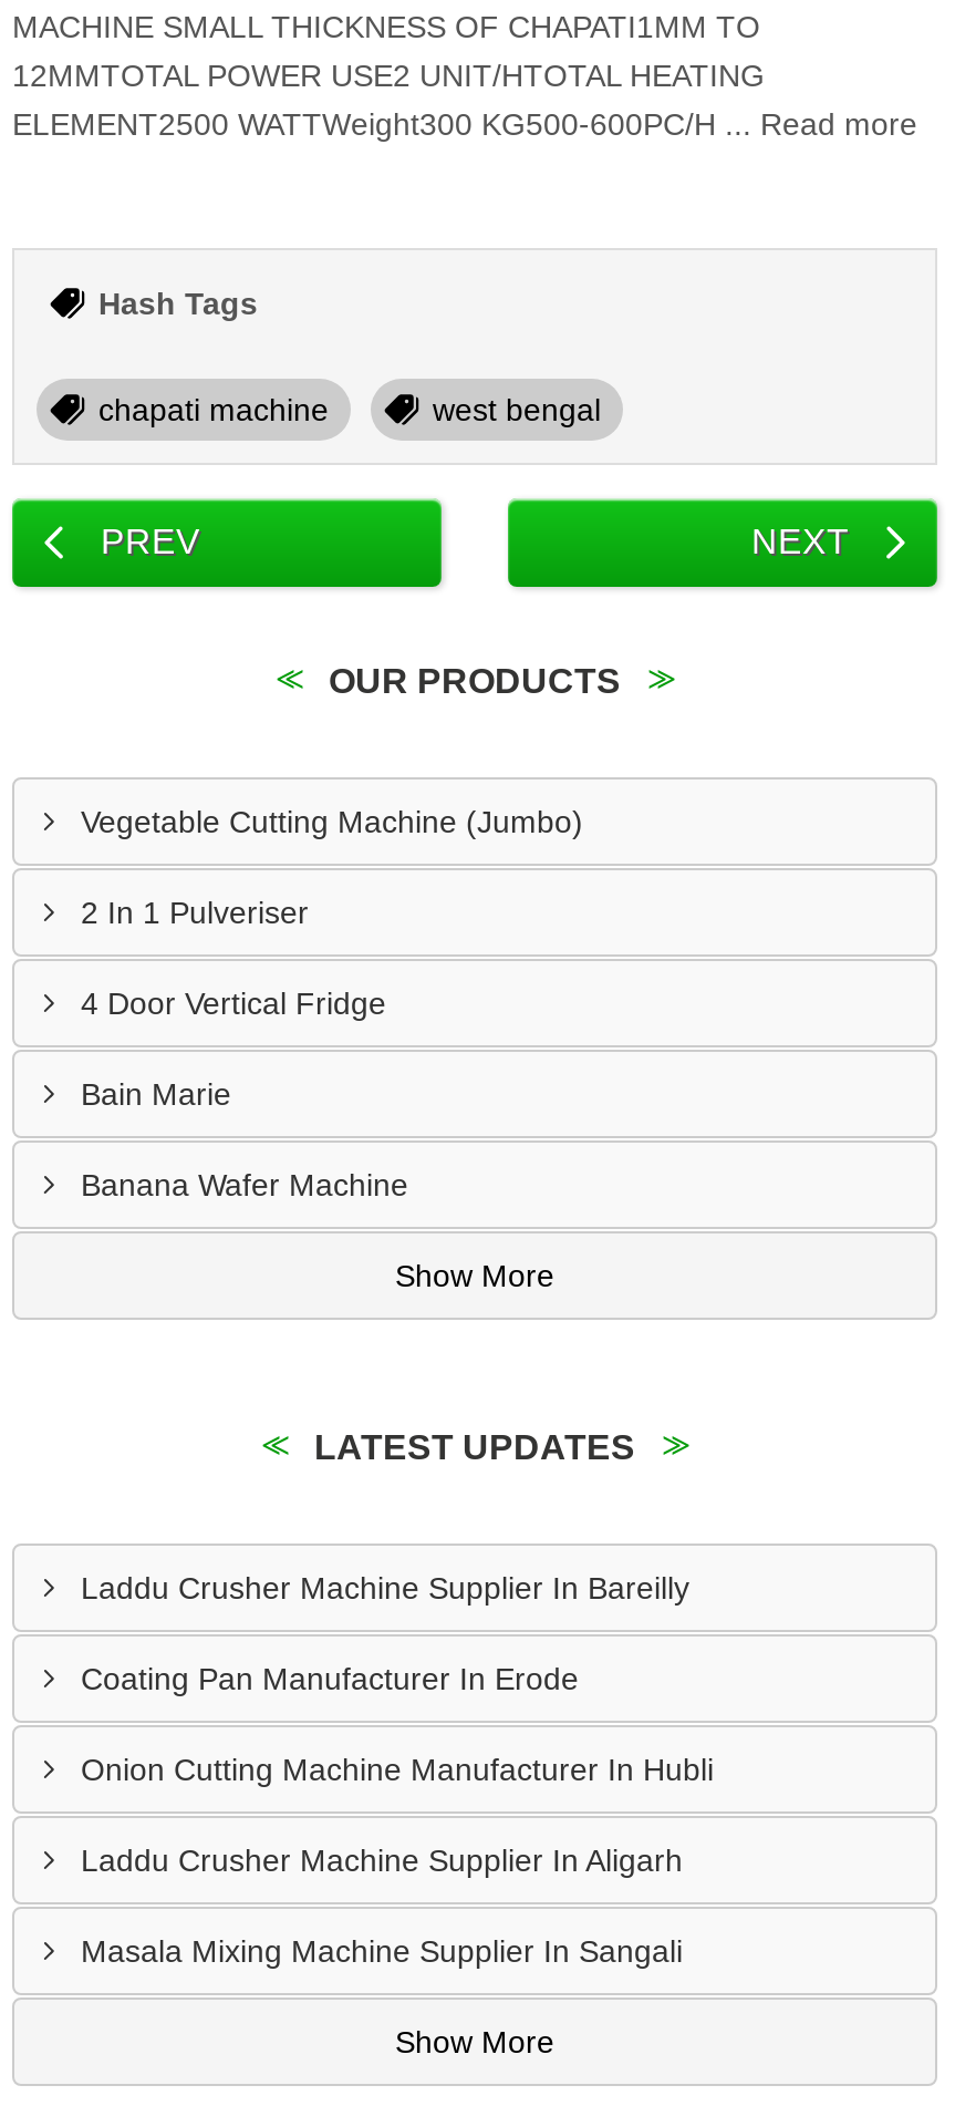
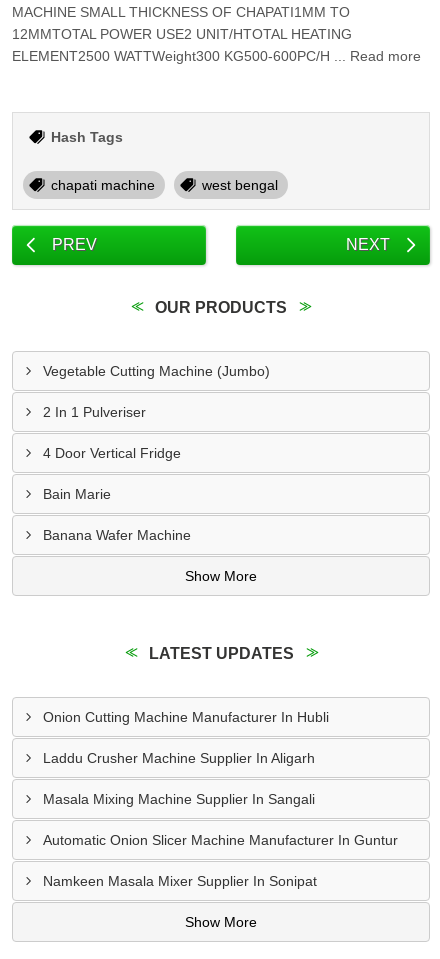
- Laddu Crusher Machine Supplier In Bareilly
- Coating Pan Manufacturer In Erode

moved up: Onion Cutting Machine Manufacturer In Hubli | Laddu Crusher Machine Supplier In Aligarh | Masala Mixing Machine Supplier In Sangali

+ Automatic Onion Slicer Machine Manufacturer In Guntur
+ Namkeen Masala Mixer Supplier In Sonipat
